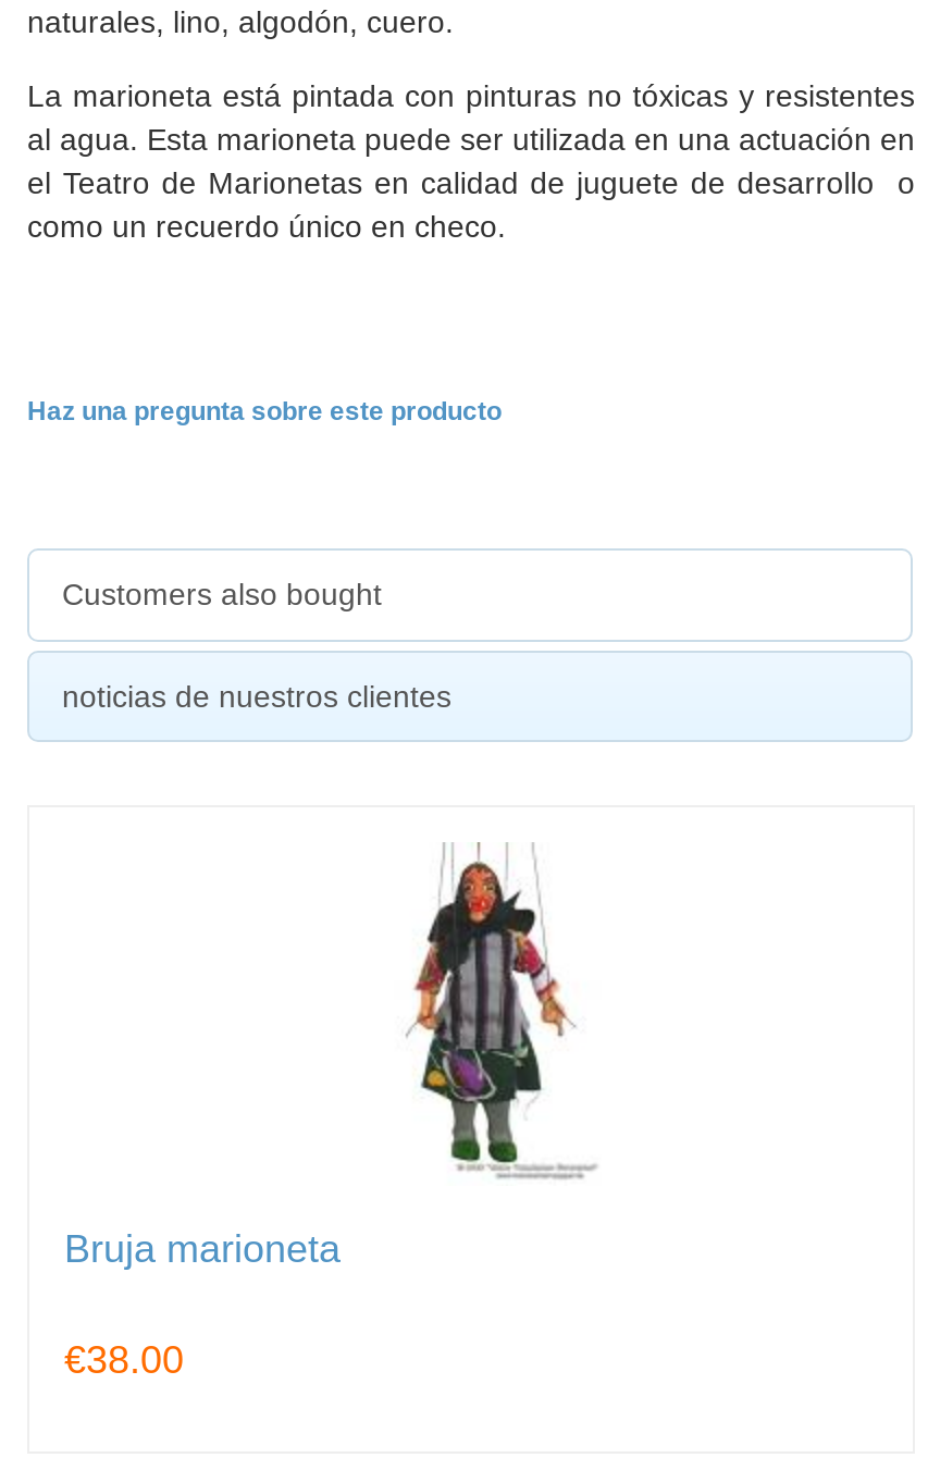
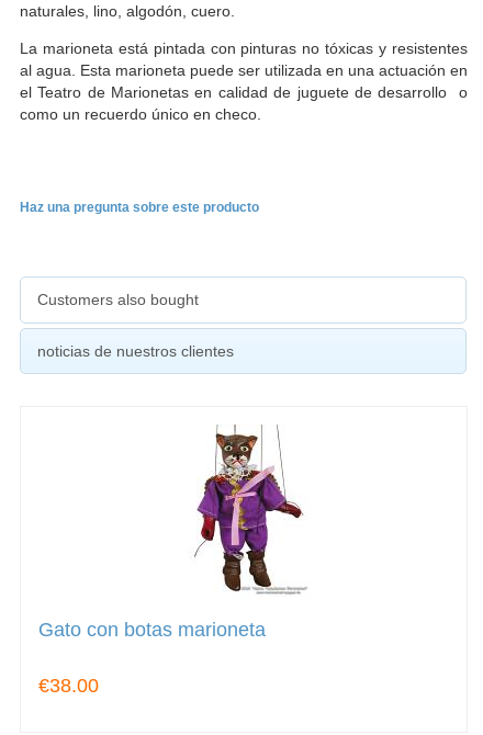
- [image]
+ [image]

- Bruja marioneta
+ Gato con botas marioneta
